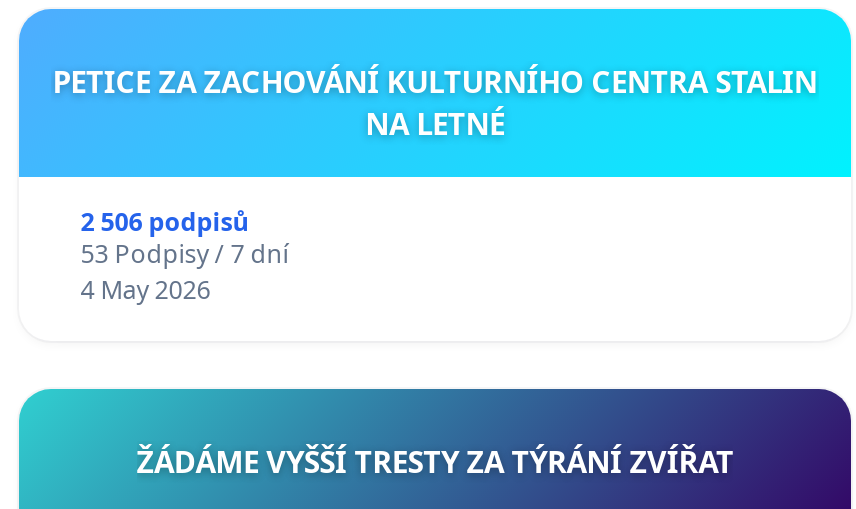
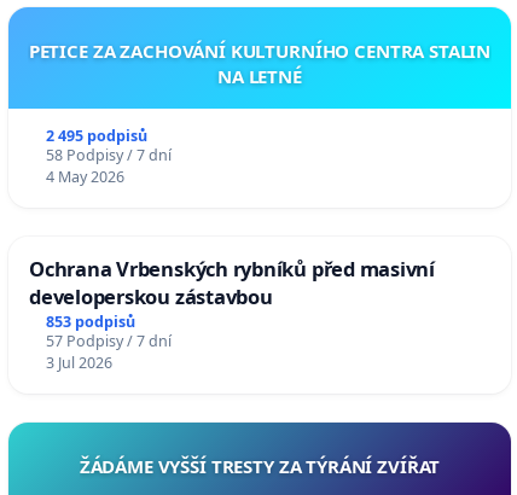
- 2 506 podpisů
+ 2 495 podpisů

- 53 Podpisy / 7 dní
+ 58 Podpisy / 7 dní

+ Ochrana Vrbenských rybníků před masivní
+ developerskou zástavbou
+ 853 podpisů
+ 57 Podpisy / 7 dní
+ 3 Jul 2026
